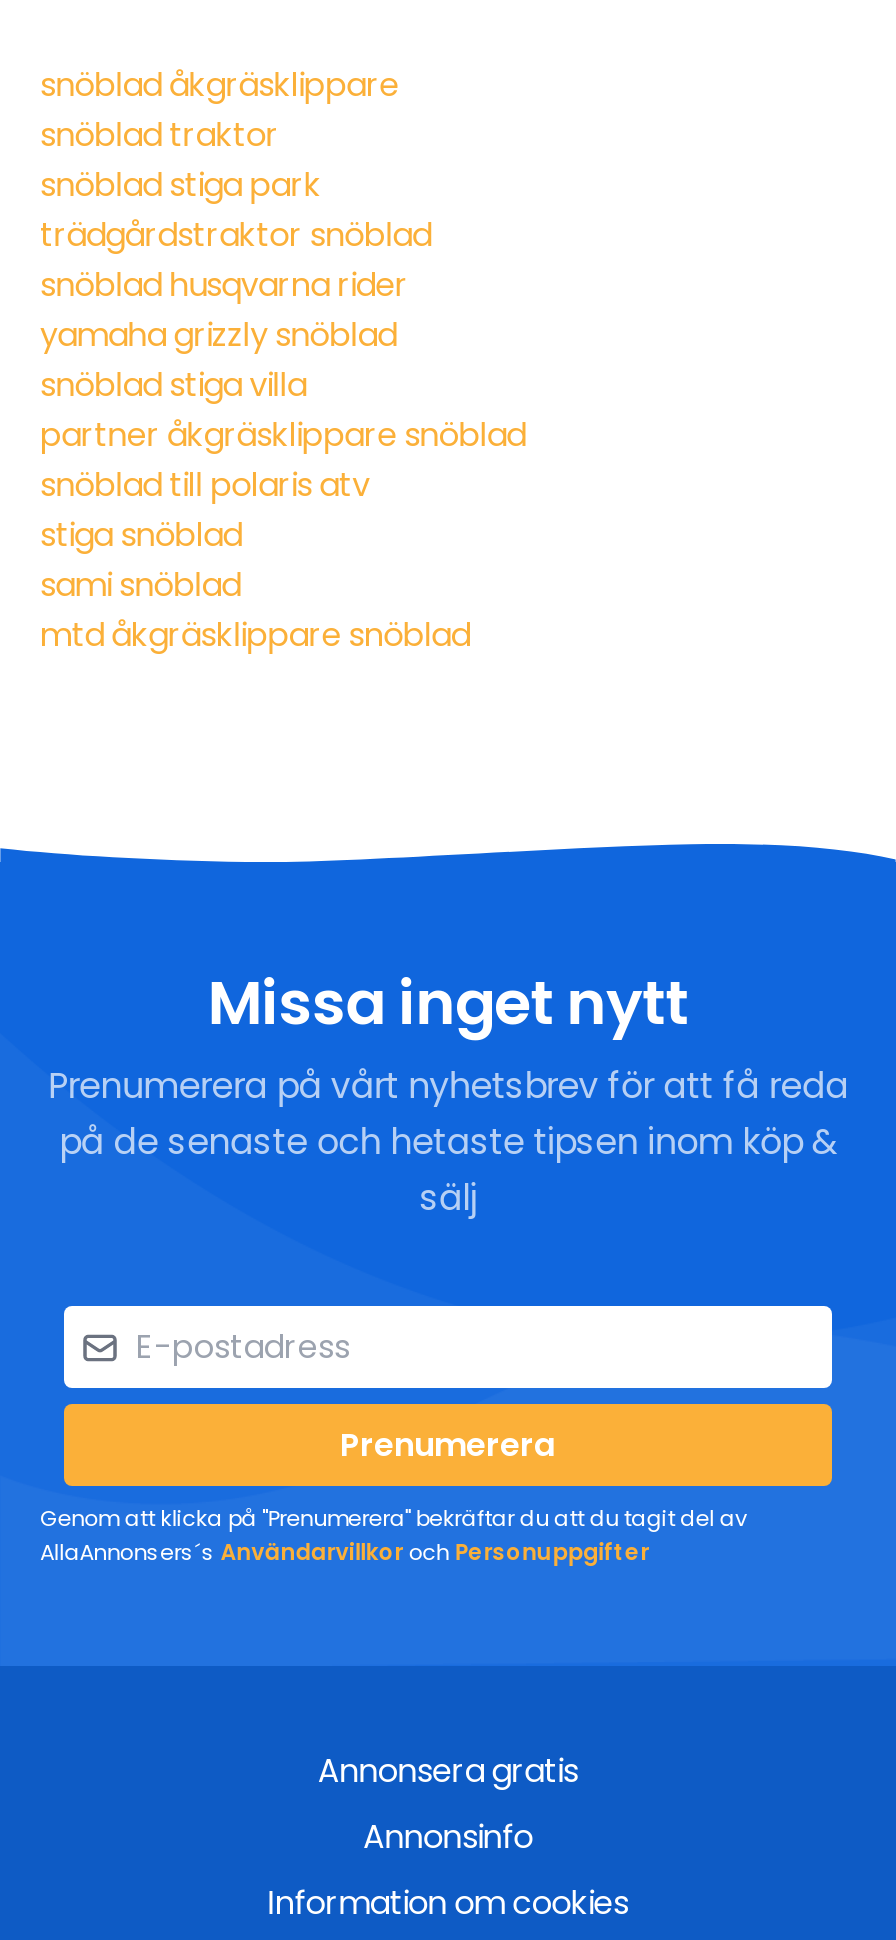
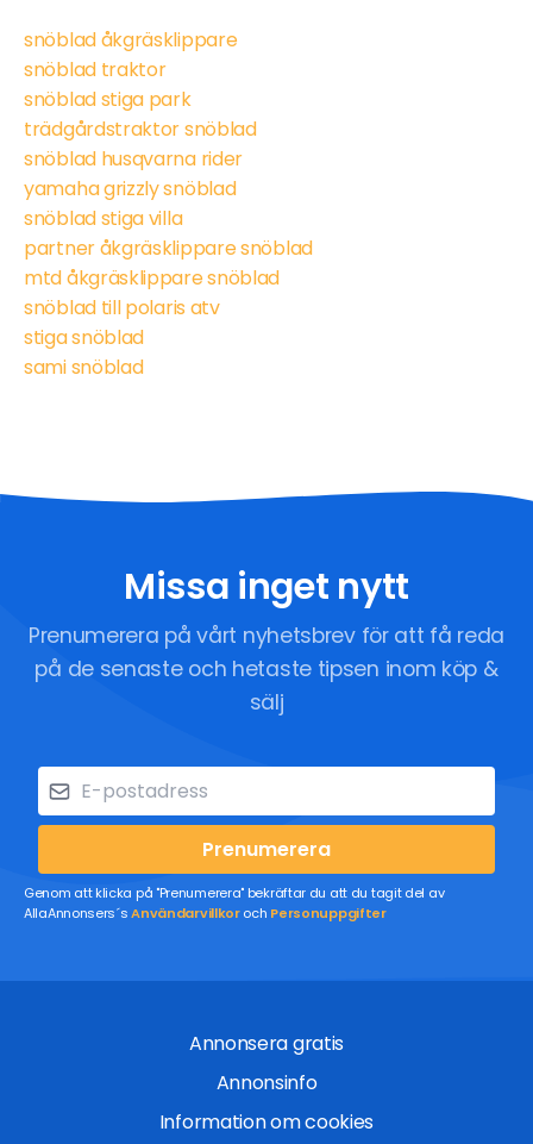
moved down: snöblad till polaris atv | stiga snöblad | sami snöblad

moved up: mtd åkgräsklippare snöblad
